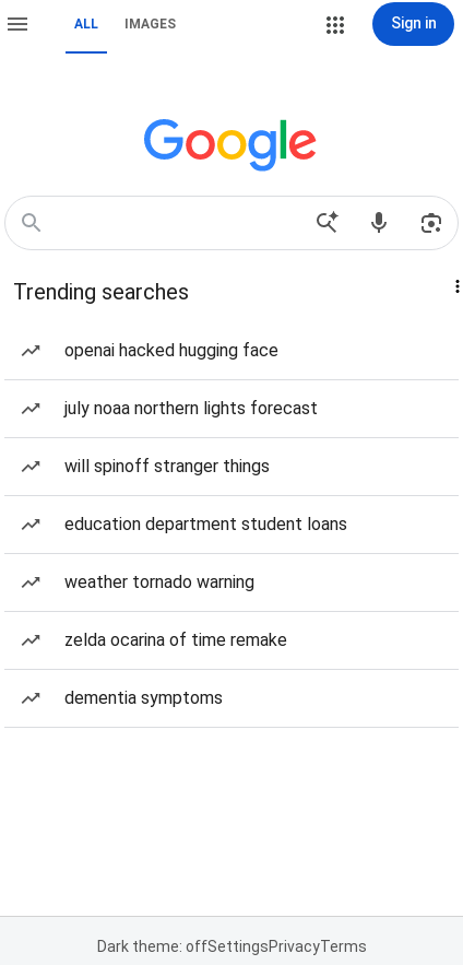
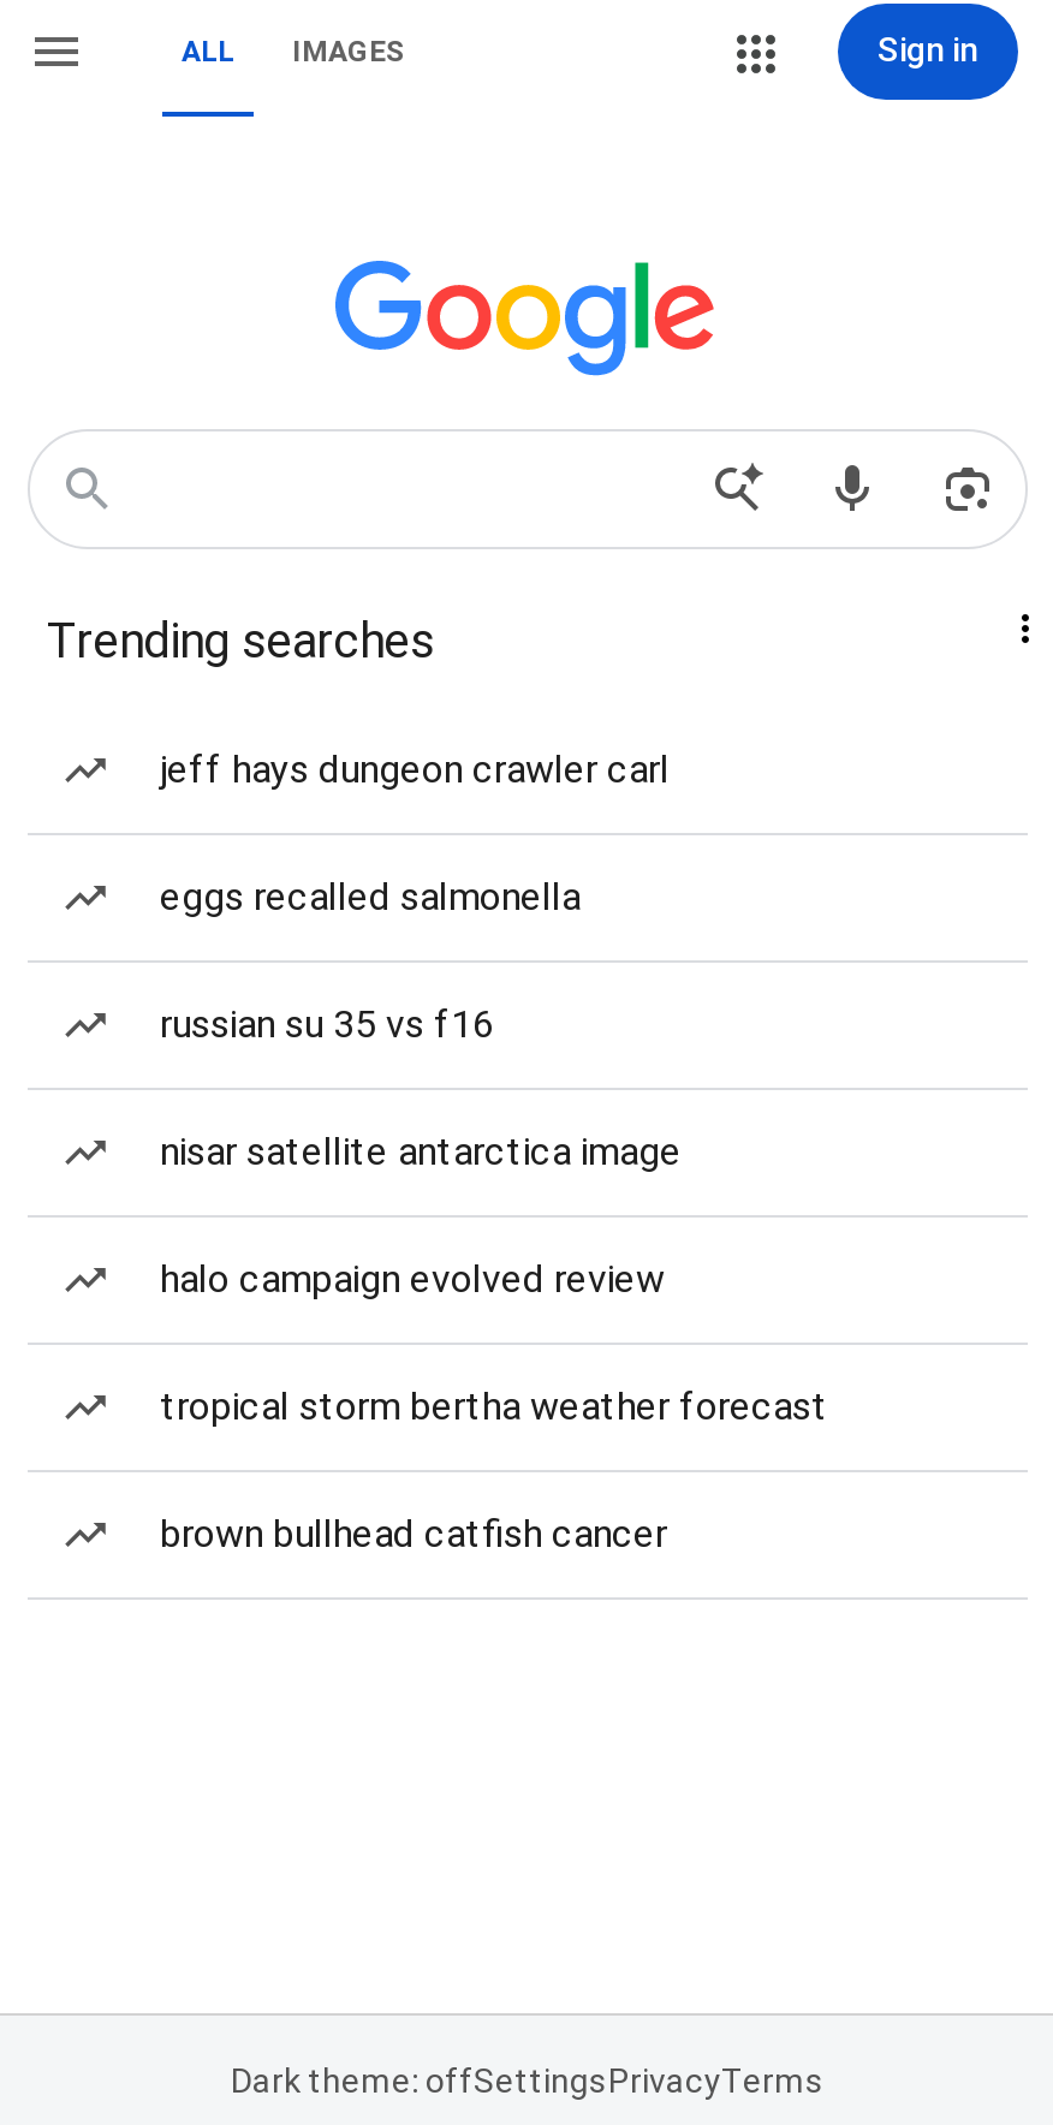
- openai hacked hugging face
+ jeff hays dungeon crawler carl

- july noaa northern lights forecast
+ eggs recalled salmonella

- will spinoff stranger things
+ russian su 35 vs f16

- education department student loans
+ nisar satellite antarctica image

- weather tornado warning
+ halo campaign evolved review

- zelda ocarina of time remake
+ tropical storm bertha weather forecast

- dementia symptoms
+ brown bullhead catfish cancer
